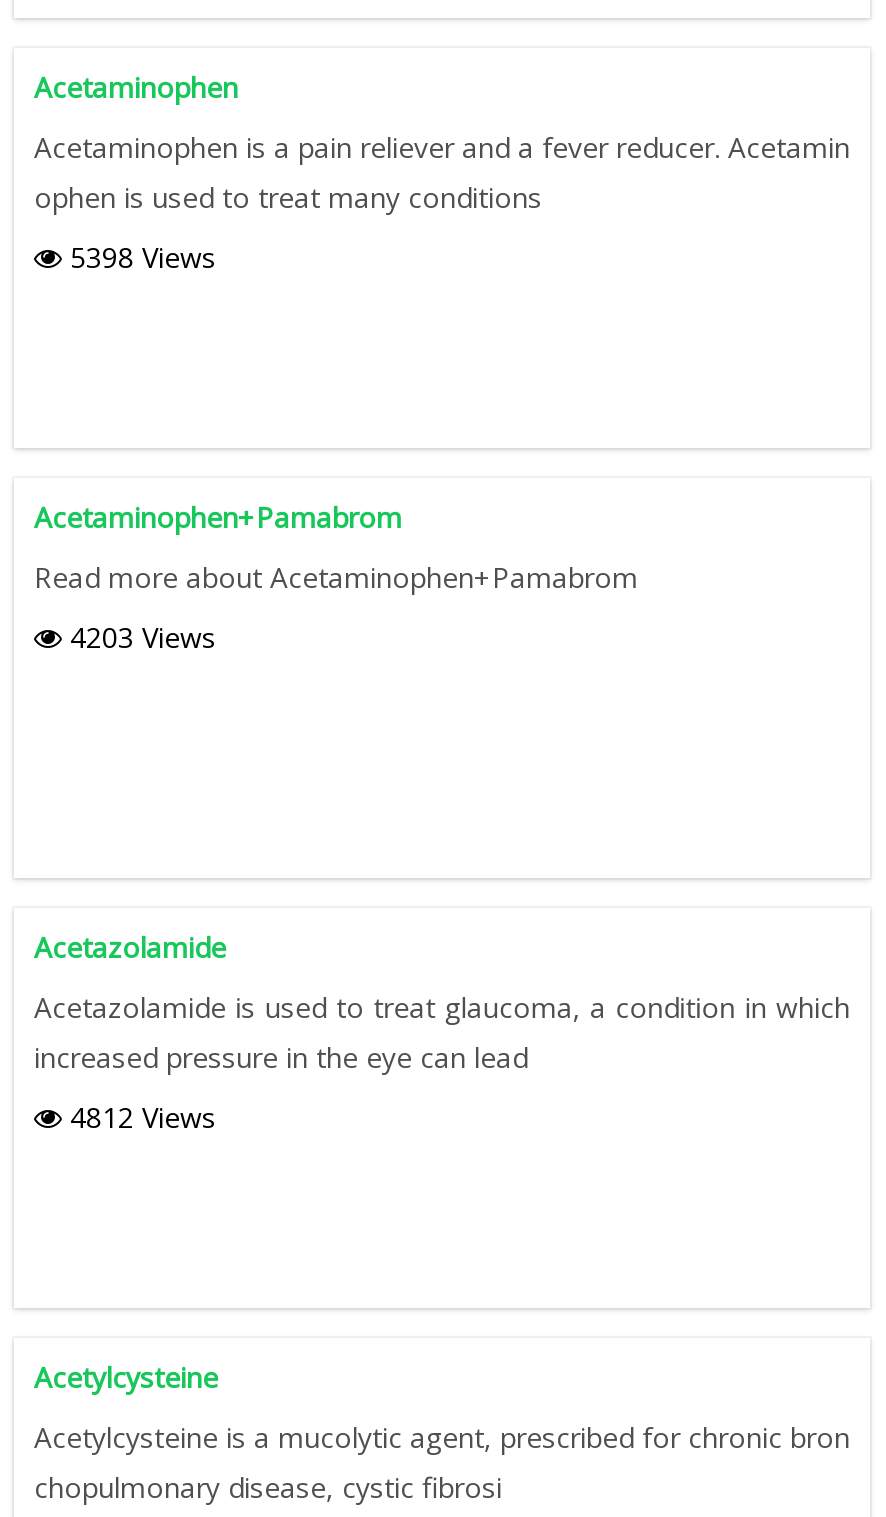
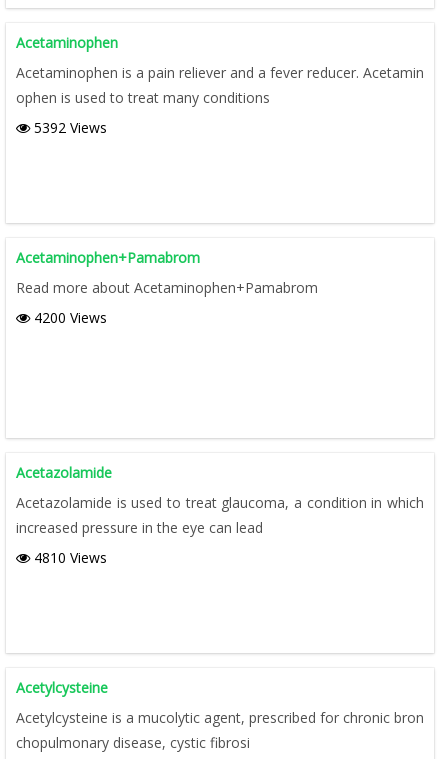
- 5398 Views
+ 5392 Views

- 4203 Views
+ 4200 Views

- 4812 Views
+ 4810 Views
